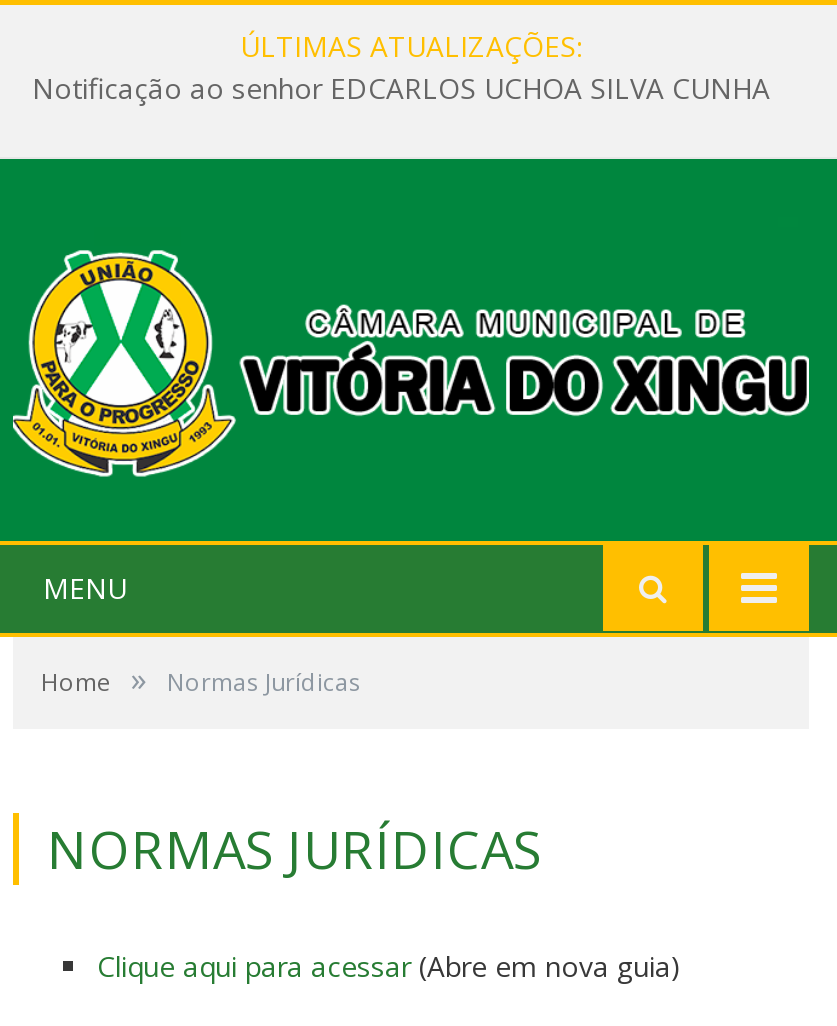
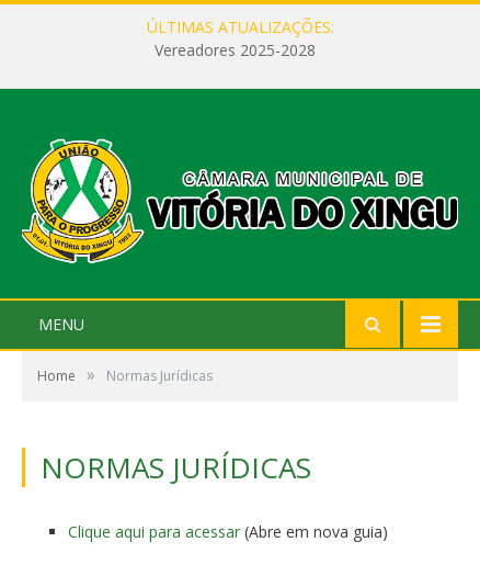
- Notificação ao senhor EDCARLOS UCHOA SILVA CUNHA
+ Vereadores 2025-2028
